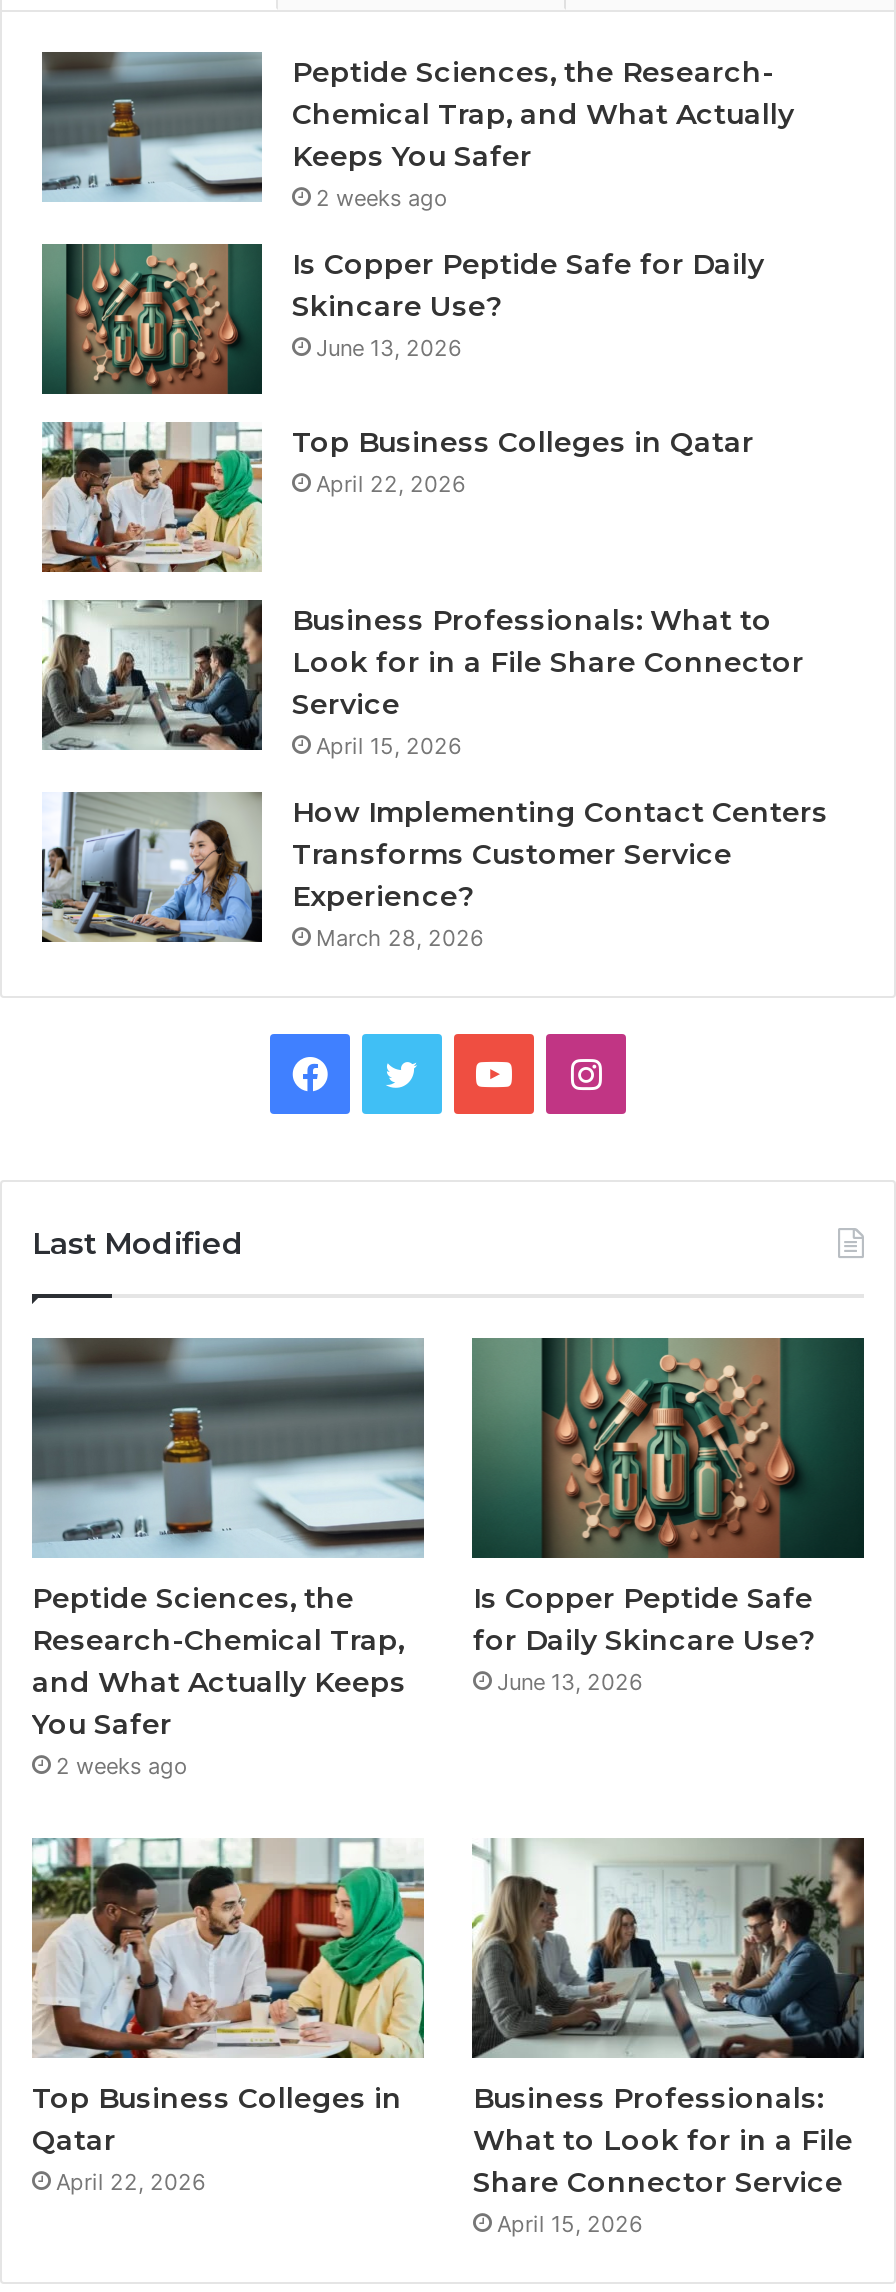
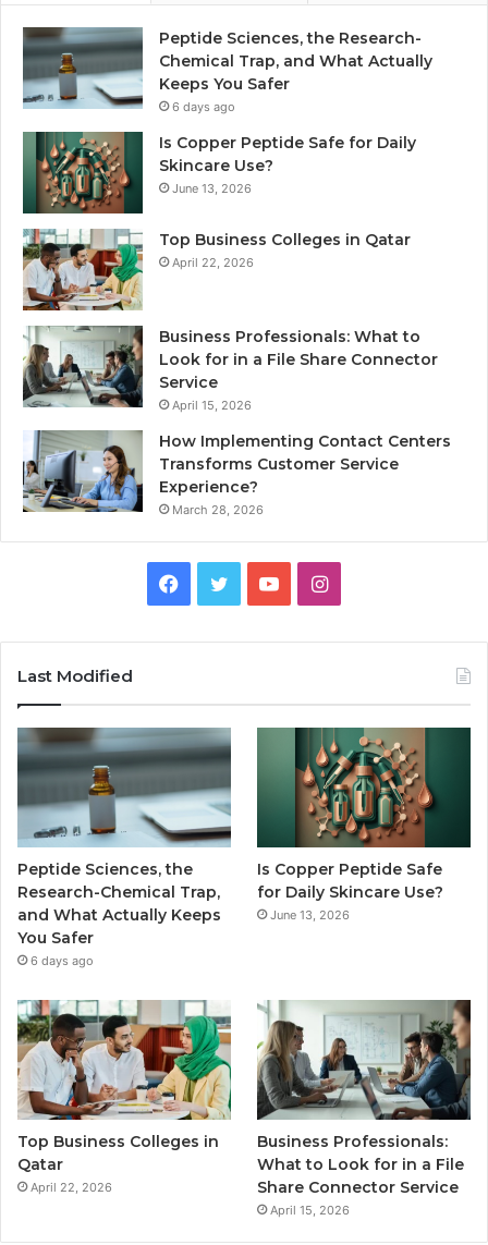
- 2 weeks ago
+ 6 days ago

- 2 weeks ago
+ 6 days ago
